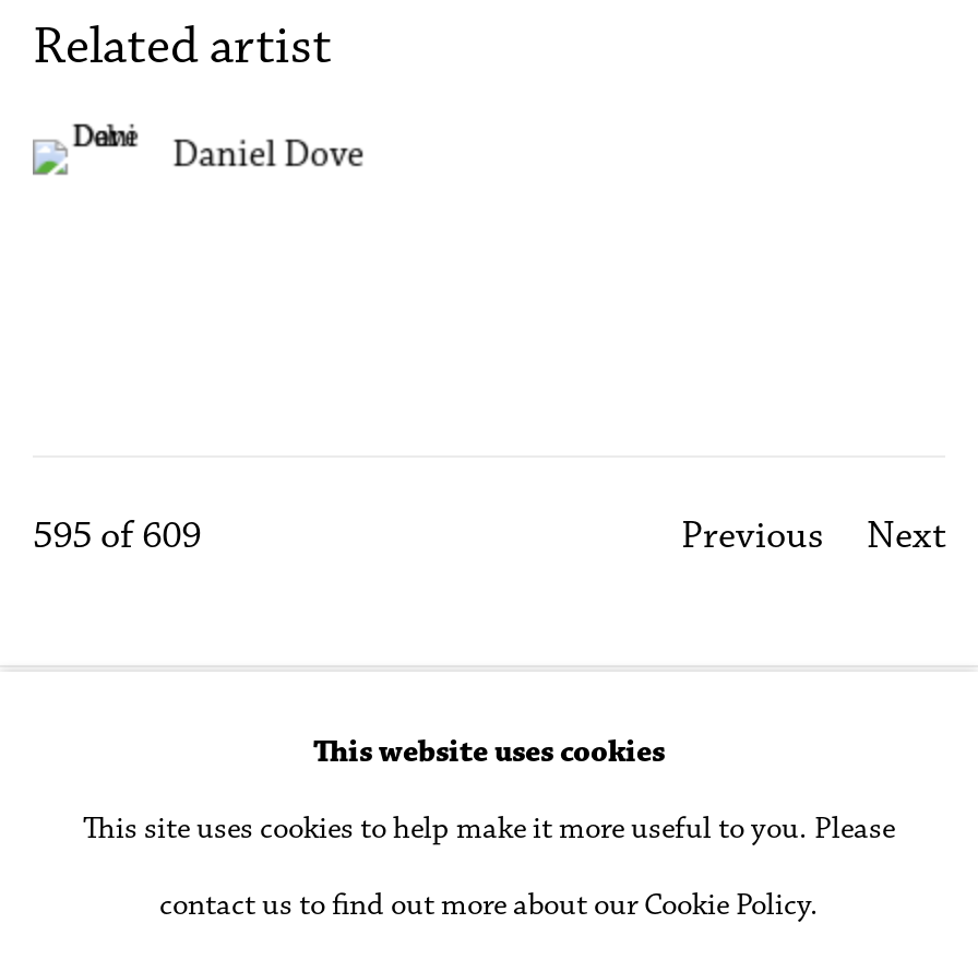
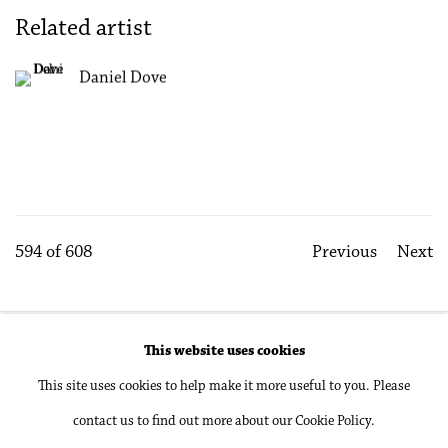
- 595 of 609
+ 594 of 608
